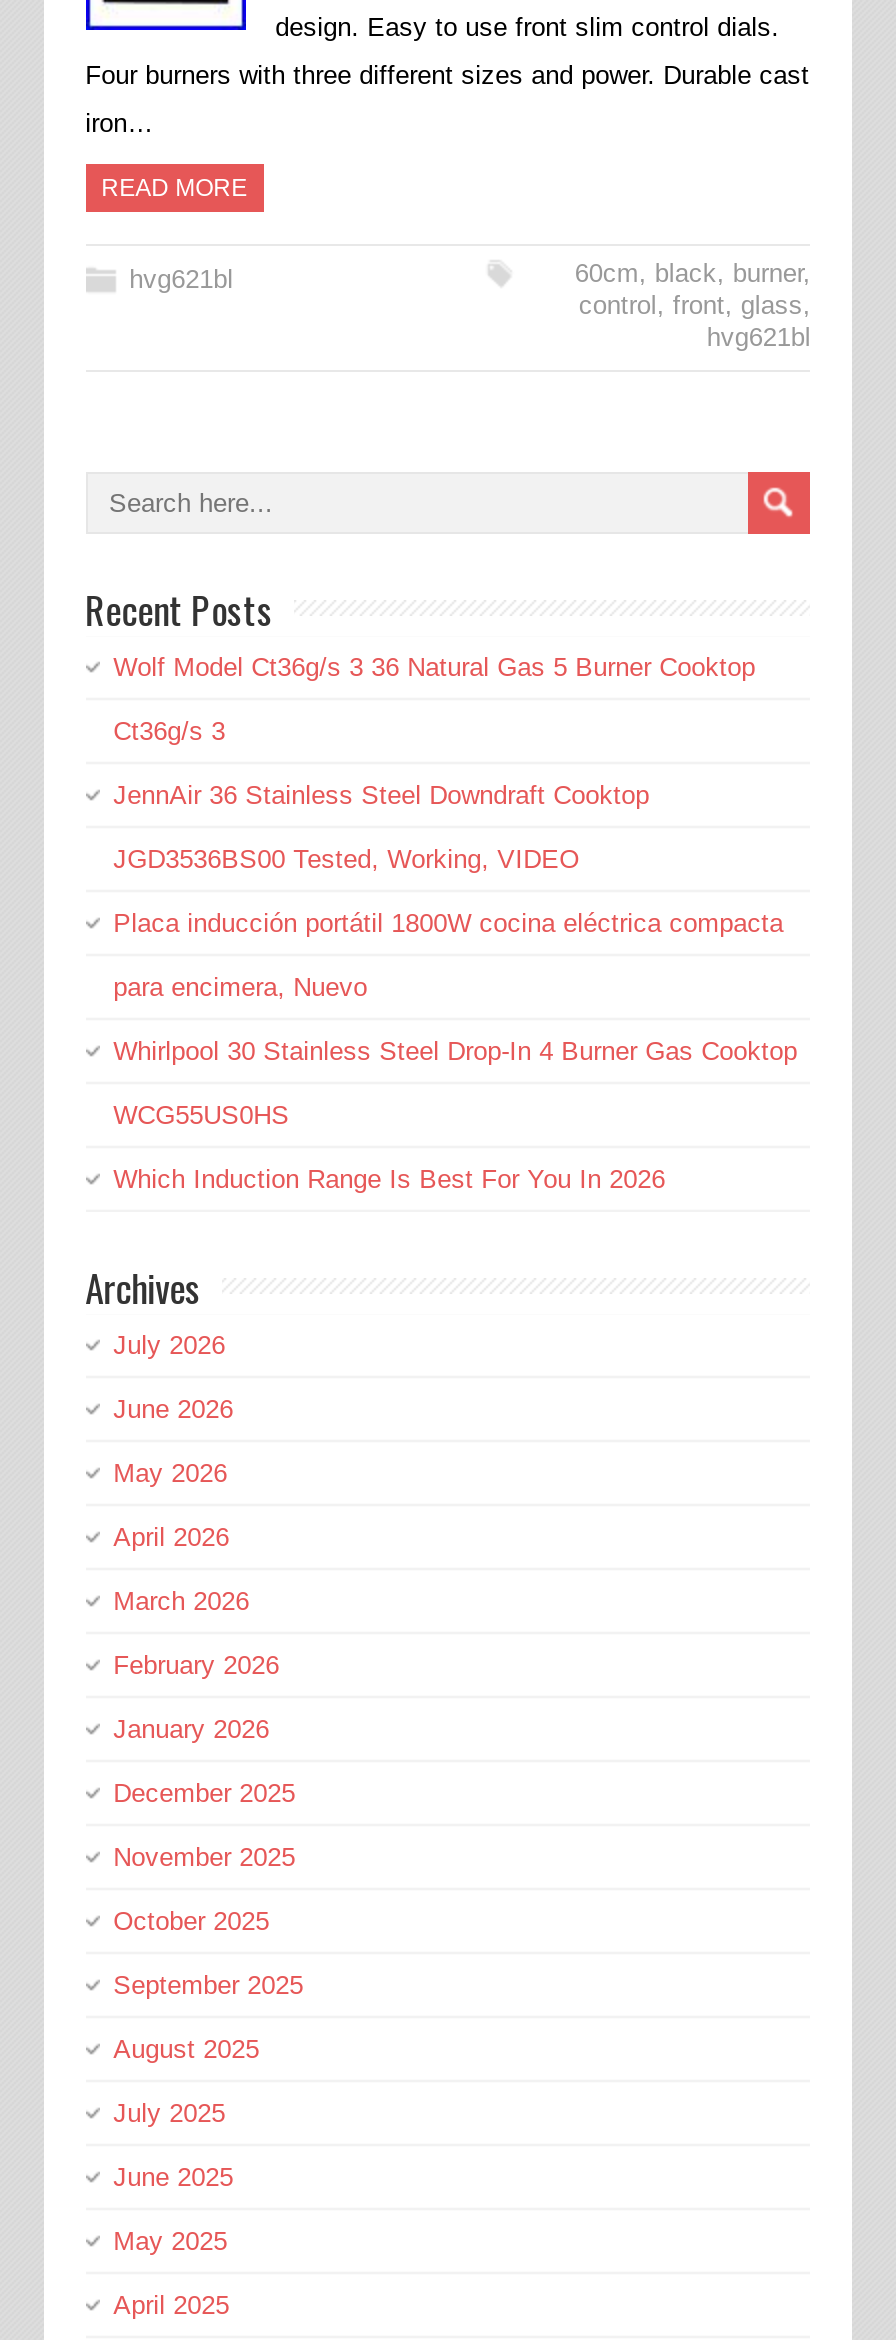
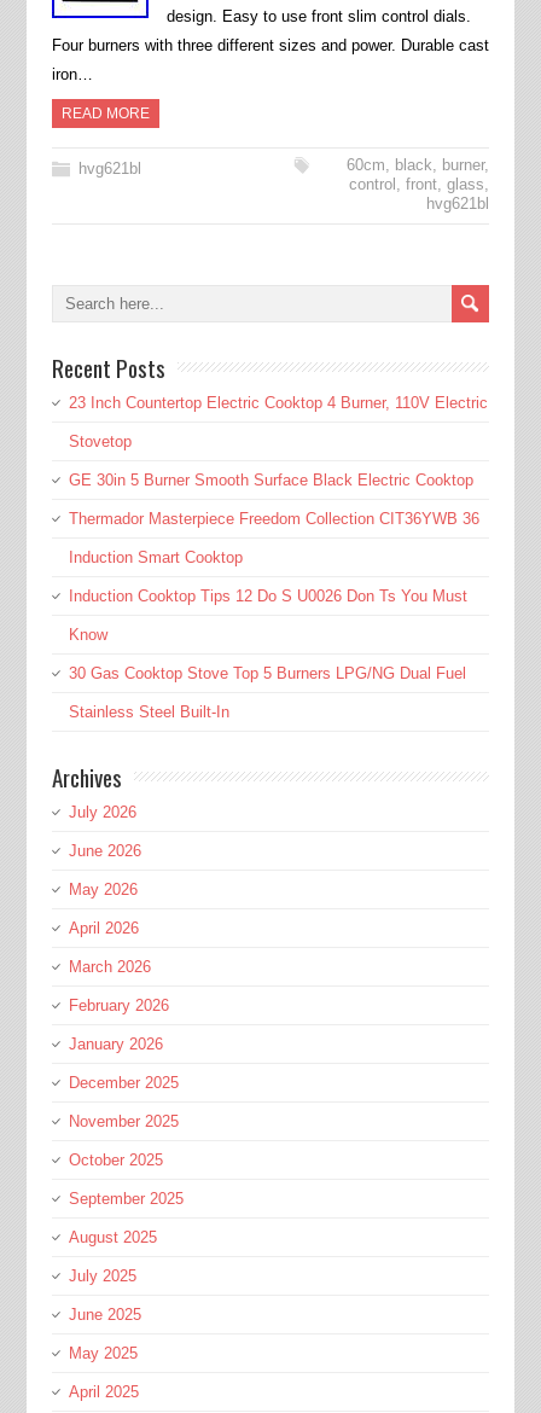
- Wolf Model Ct36g/s 3 36 Natural Gas 5 Burner Cooktop
+ 23 Inch Countertop Electric Cooktop 4 Burner, 110V Electric

- Ct36g/s 3
+ Stovetop

- JennAir 36 Stainless Steel Downdraft Cooktop
+ GE 30in 5 Burner Smooth Surface Black Electric Cooktop

- JGD3536BS00 Tested, Working, VIDEO
+ Thermador Masterpiece Freedom Collection CIT36YWB 36

- Placa inducción portátil 1800W cocina eléctrica compacta
+ Induction Smart Cooktop

- para encimera, Nuevo
+ Induction Cooktop Tips 12 Do S U0026 Don Ts You Must

- Whirlpool 30 Stainless Steel Drop-In 4 Burner Gas Cooktop
+ Know

- WCG55US0HS
+ 30 Gas Cooktop Stove Top 5 Burners LPG/NG Dual Fuel

- Which Induction Range Is Best For You In 2026
+ Stainless Steel Built-In
